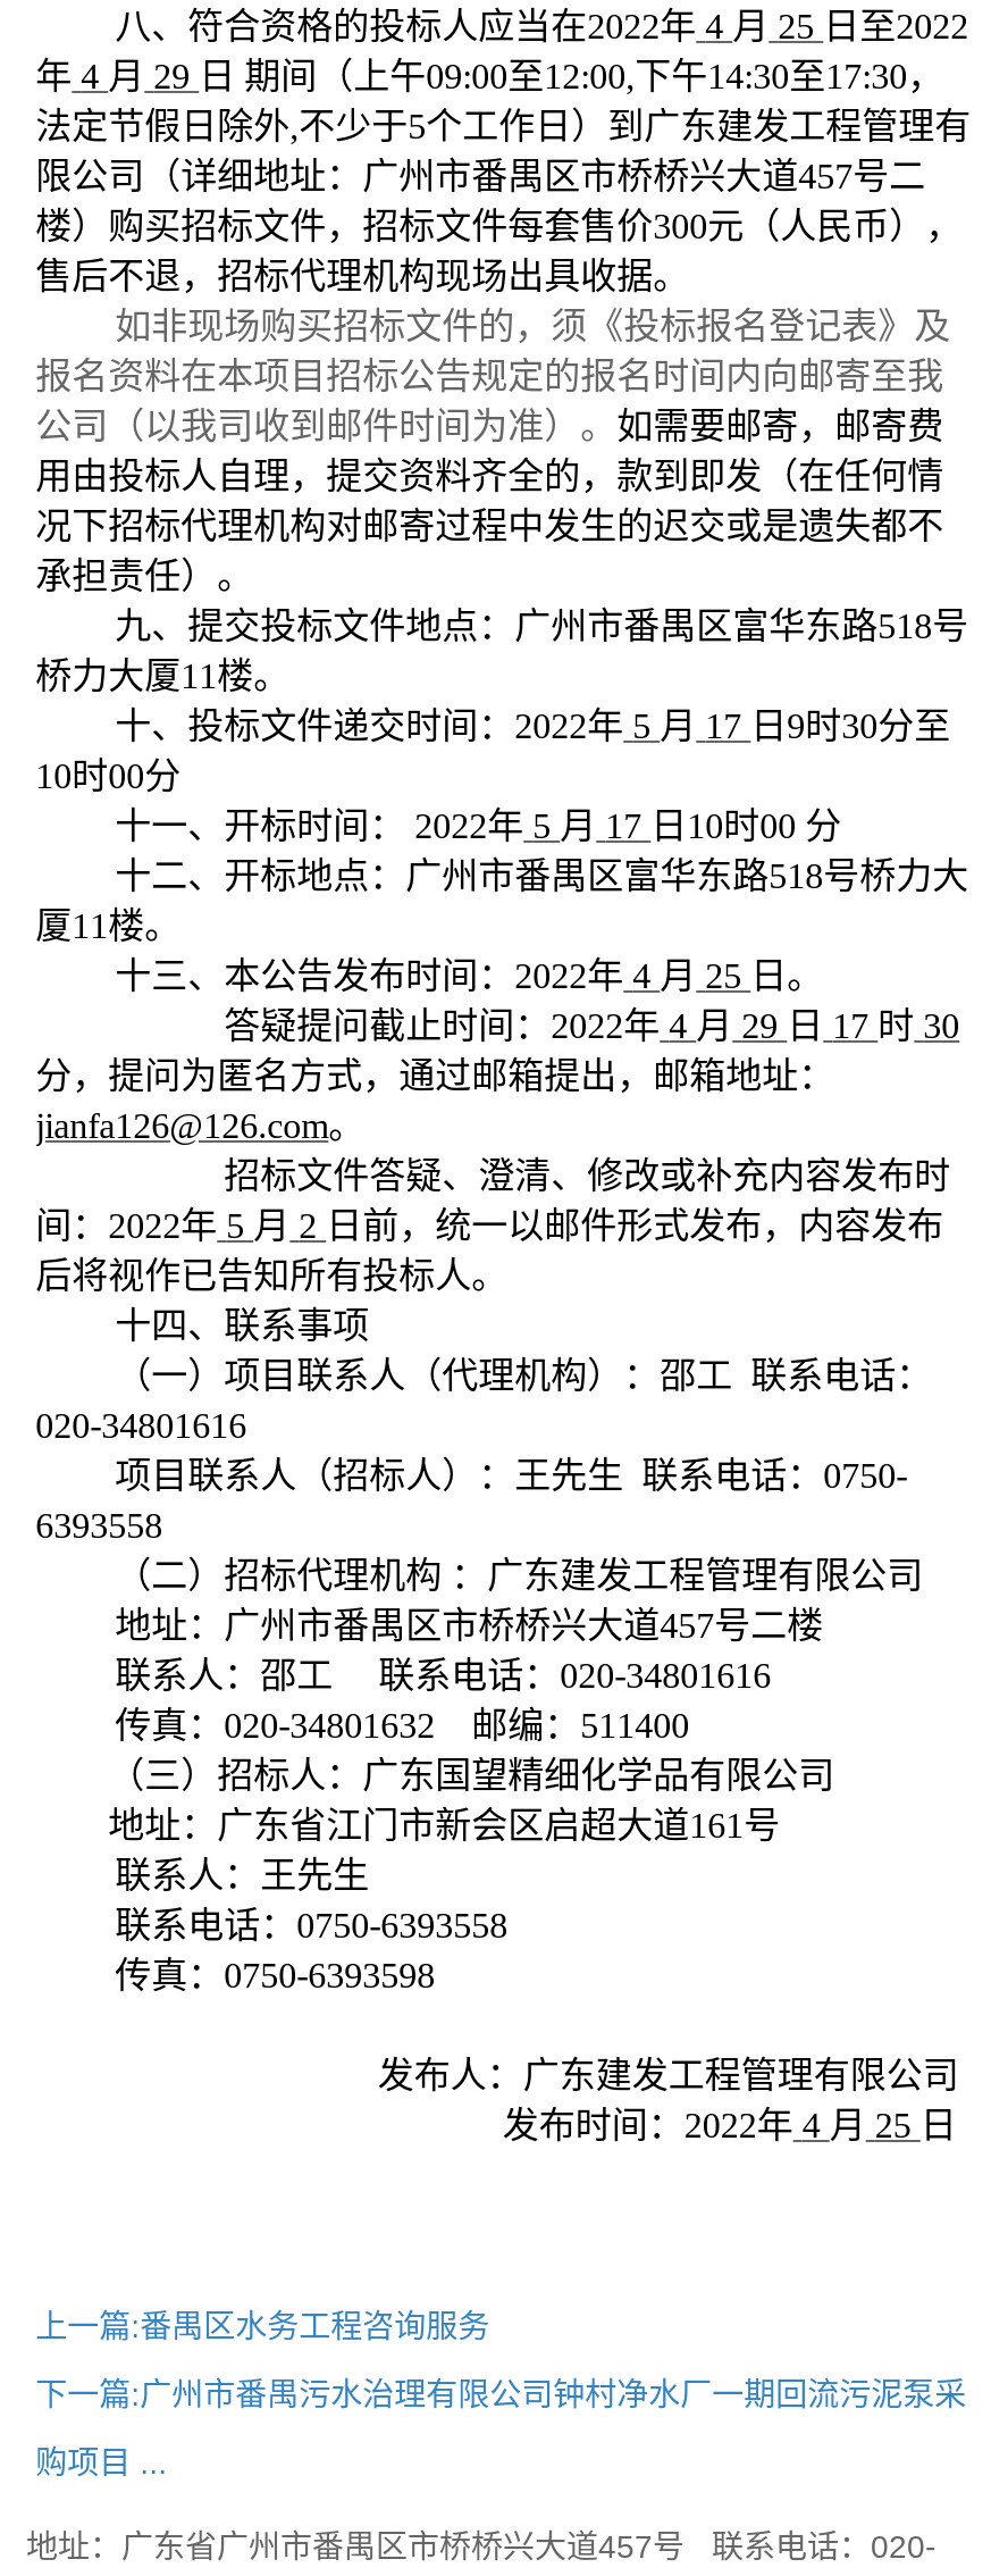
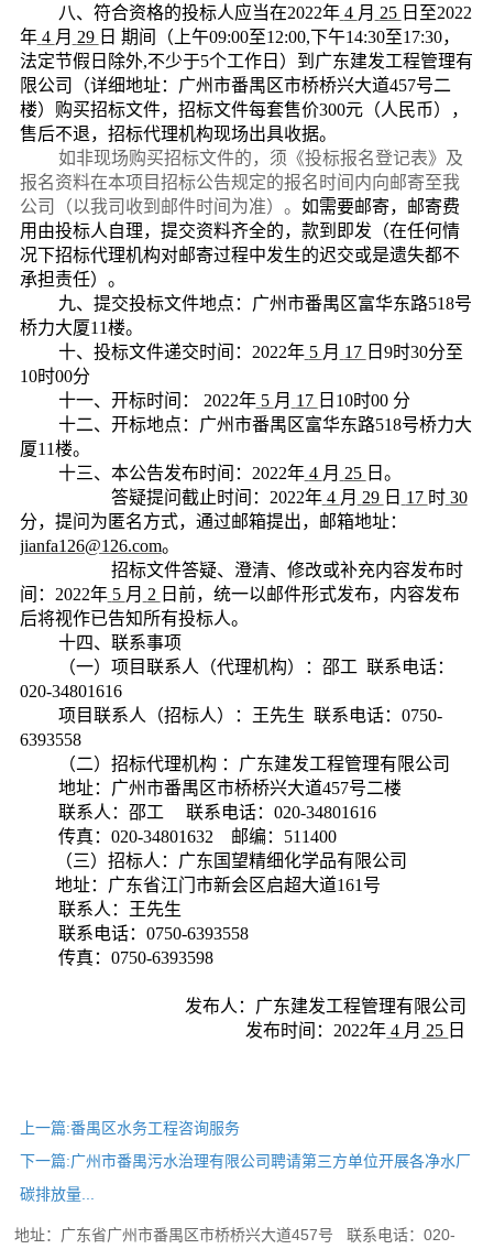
- 下一篇:广州市番禺污水治理有限公司钟村净水厂一期回流污泥泵采
+ 下一篇:广州市番禺污水治理有限公司聘请第三方单位开展各净水厂

- 购项目 ...
+ 碳排放量...
